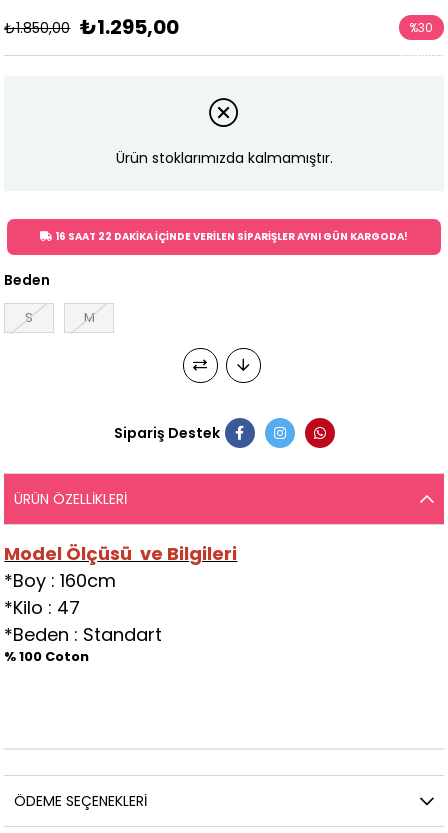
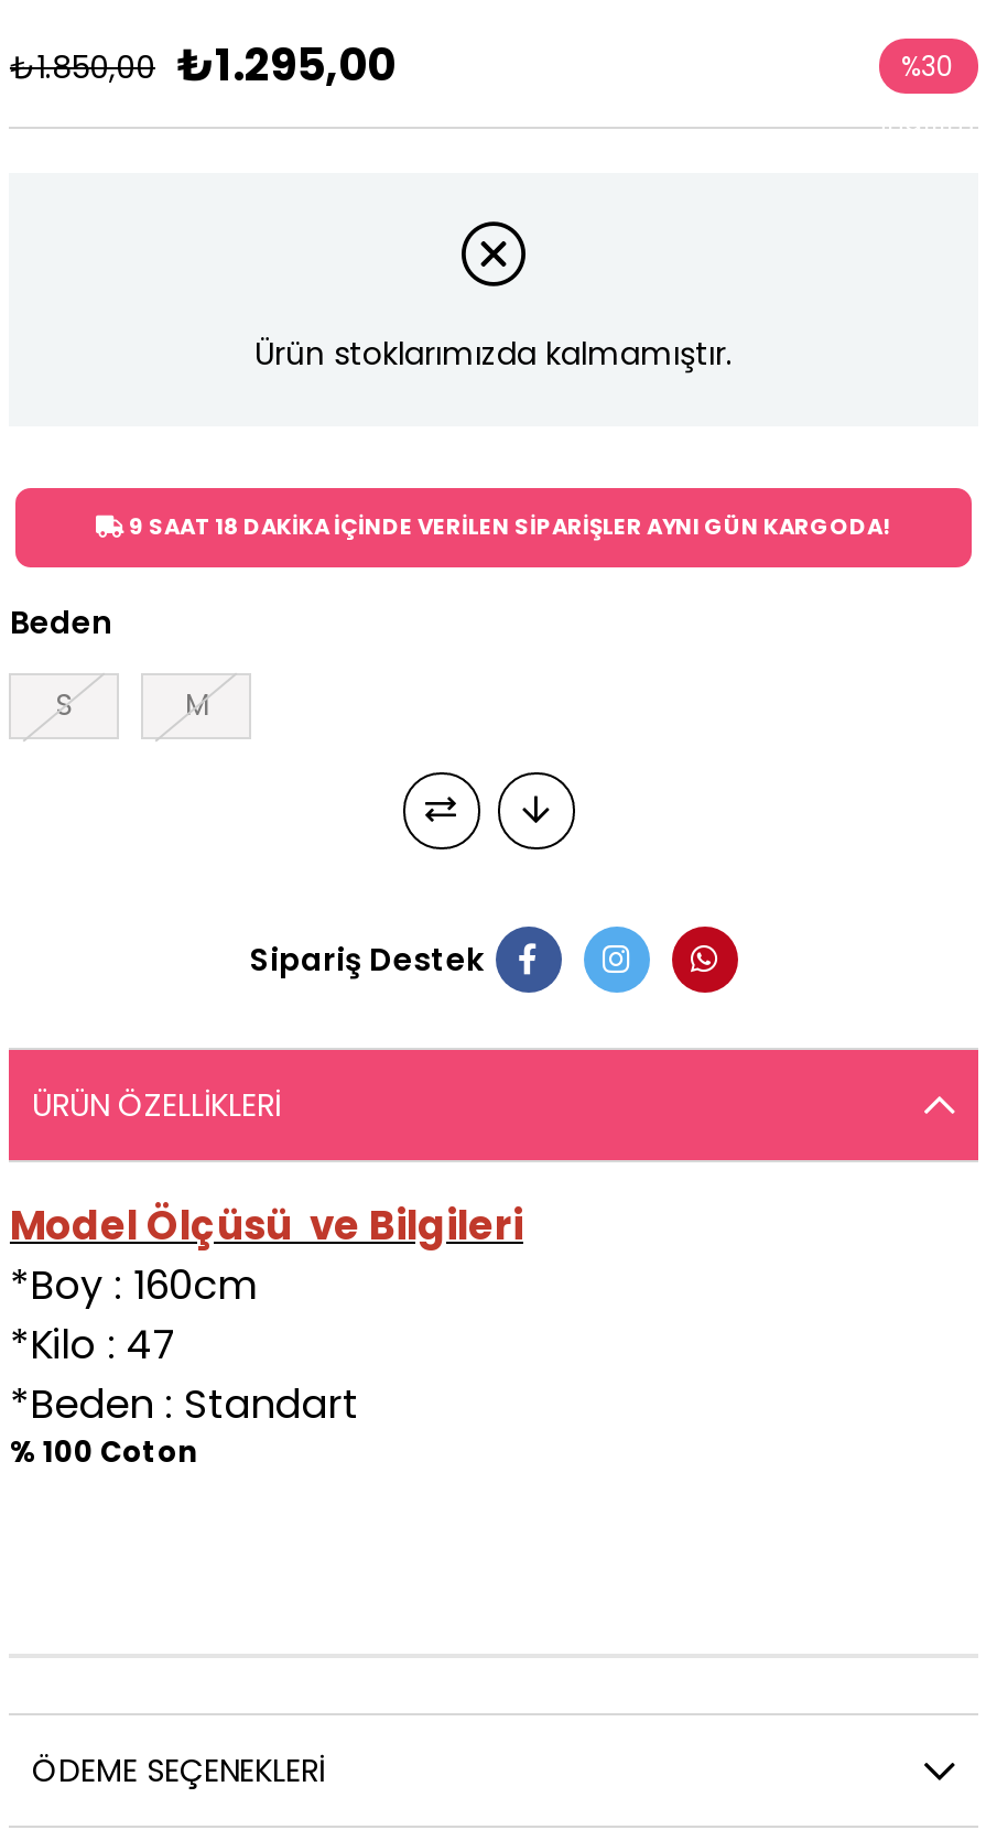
- 16 SAAT 22 DAKİKA İÇİNDE VERİLEN SİPARİŞLER AYNI GÜN KARGODA!
+ 9 SAAT 18 DAKİKA İÇİNDE VERİLEN SİPARİŞLER AYNI GÜN KARGODA!
